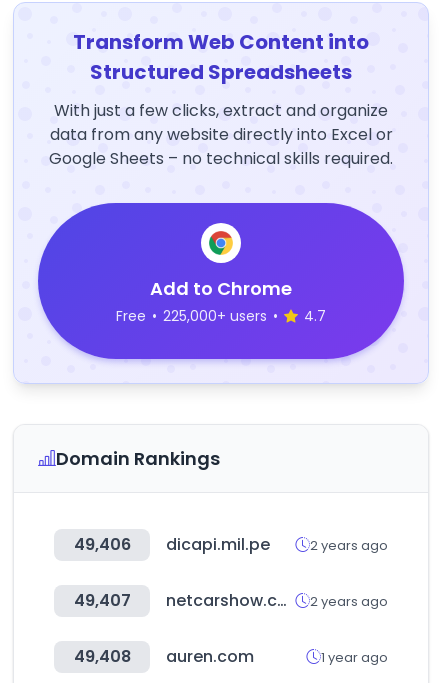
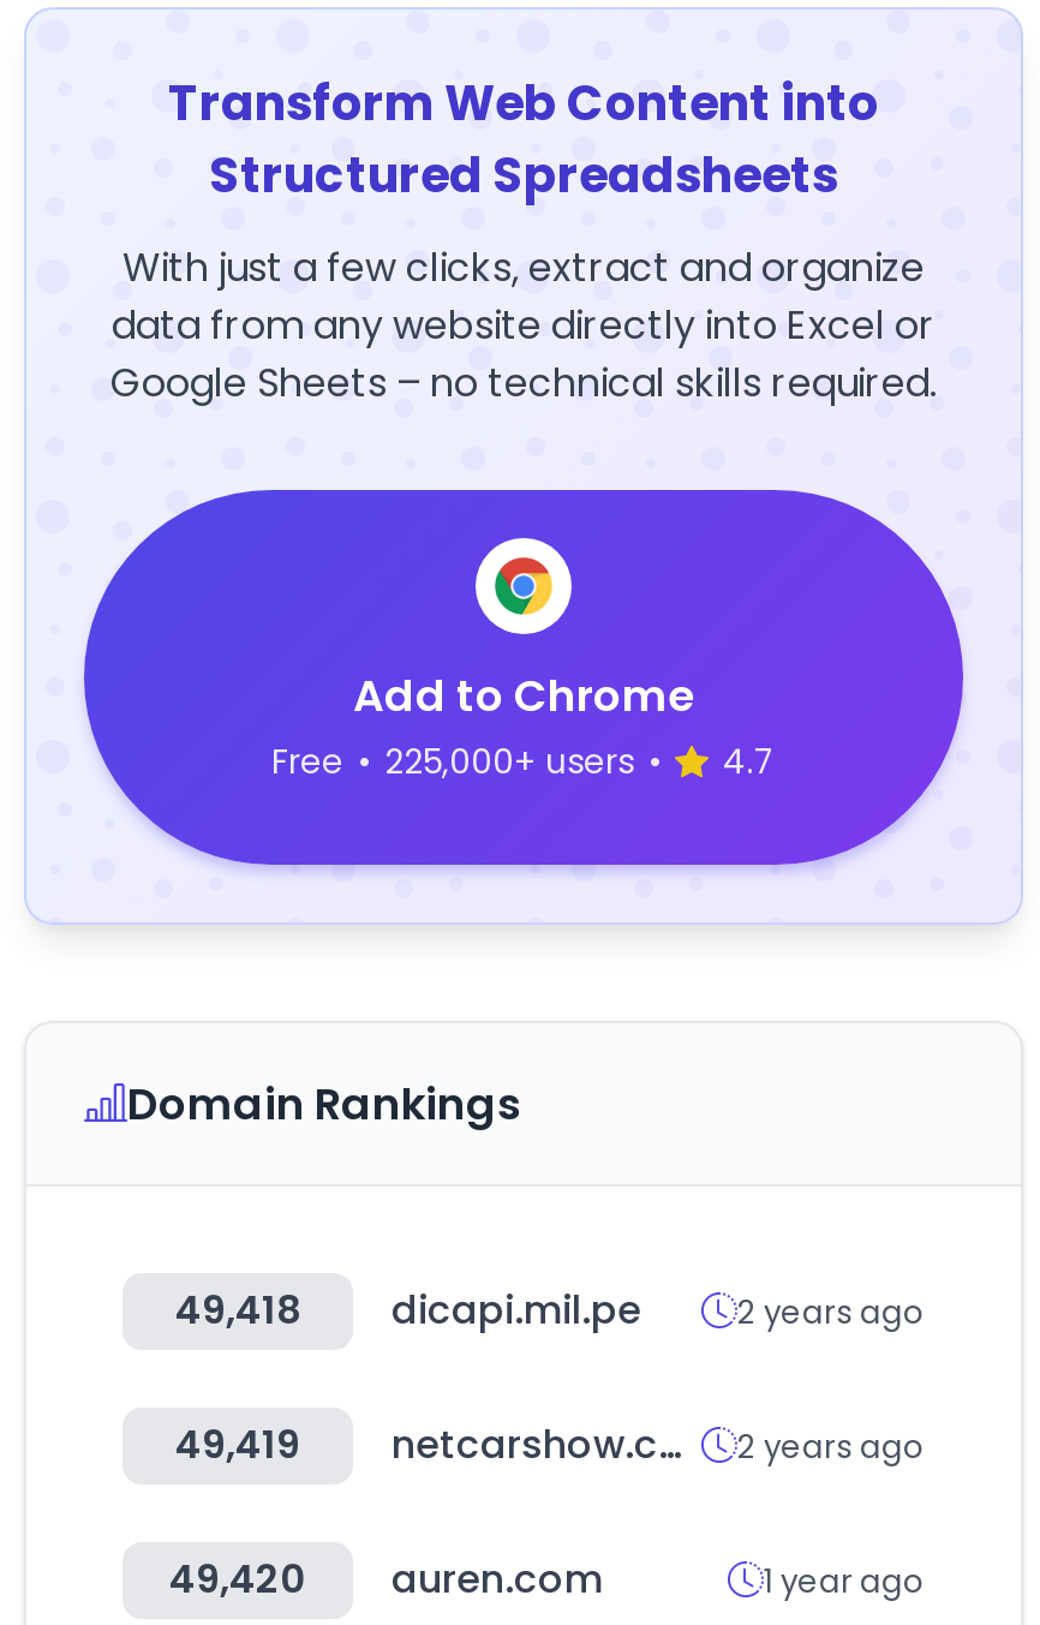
- 49,406 dicapi.mil.pe
+ 49,418 dicapi.mil.pe

- 49,407
+ 49,419

- 49,408 auren.com
+ 49,420 auren.com
